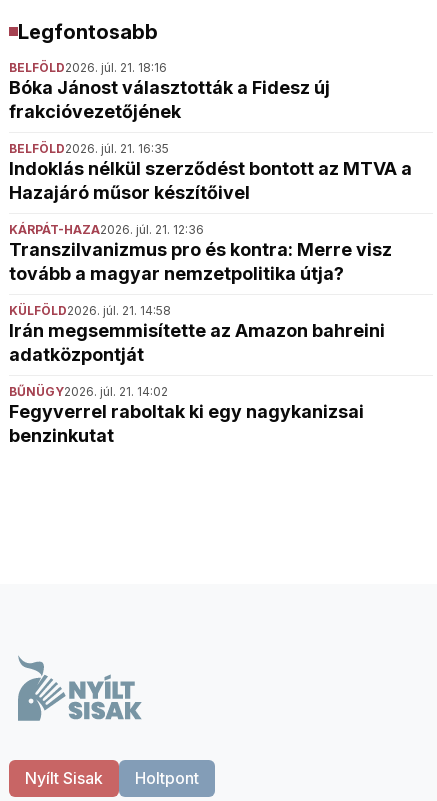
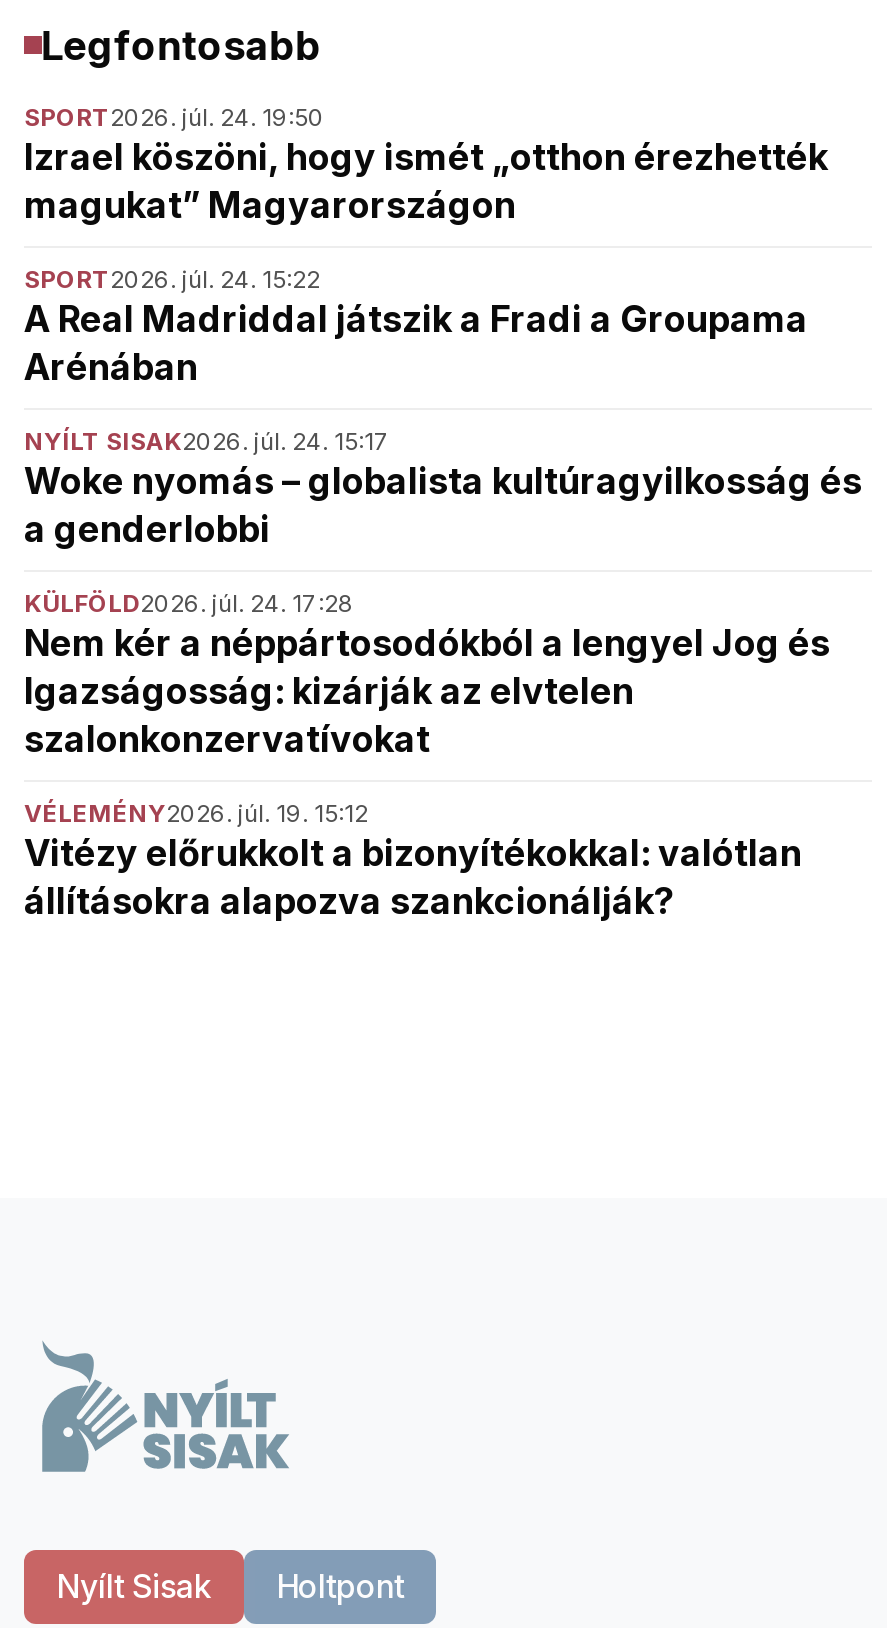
- BELFÖLD2026. júl. 21. 18:16
- Bóka Jánost választották a Fidesz új
- frakcióvezetőjének
+ SPORT2026. júl. 24. 19:50
+ Izrael köszöni, hogy ismét „otthon érezhették
+ magukat” Magyarországon

- BELFÖLD2026. júl. 21. 16:35
- Indoklás nélkül szerződést bontott az MTVA a
- Hazajáró műsor készítőivel
+ SPORT2026. júl. 24. 15:22
+ A Real Madriddal játszik a Fradi a Groupama
+ Arénában

- KÁRPÁT-HAZA2026. júl. 21. 12:36
- Transzilvanizmus pro és kontra: Merre visz
- tovább a magyar nemzetpolitika útja?
+ NYÍLT SISAK2026. júl. 24. 15:17
+ Woke nyomás – globalista kultúragyilkosság és
+ a genderlobbi

- KÜLFÖLD2026. júl. 21. 14:58
- Irán megsemmisítette az Amazon bahreini
- adatközpontját
+ KÜLFÖLD2026. júl. 24. 17:28
+ Nem kér a néppártosodókból a lengyel Jog és
+ Igazságosság: kizárják az elvtelen
+ szalonkonzervatívokat

- BŰNÜGY2026. júl. 21. 14:02
- Fegyverrel raboltak ki egy nagykanizsai
- benzinkutat
+ VÉLEMÉNY2026. júl. 19. 15:12
+ Vitézy előrukkolt a bizonyítékokkal: valótlan
+ állításokra alapozva szankcionálják?
